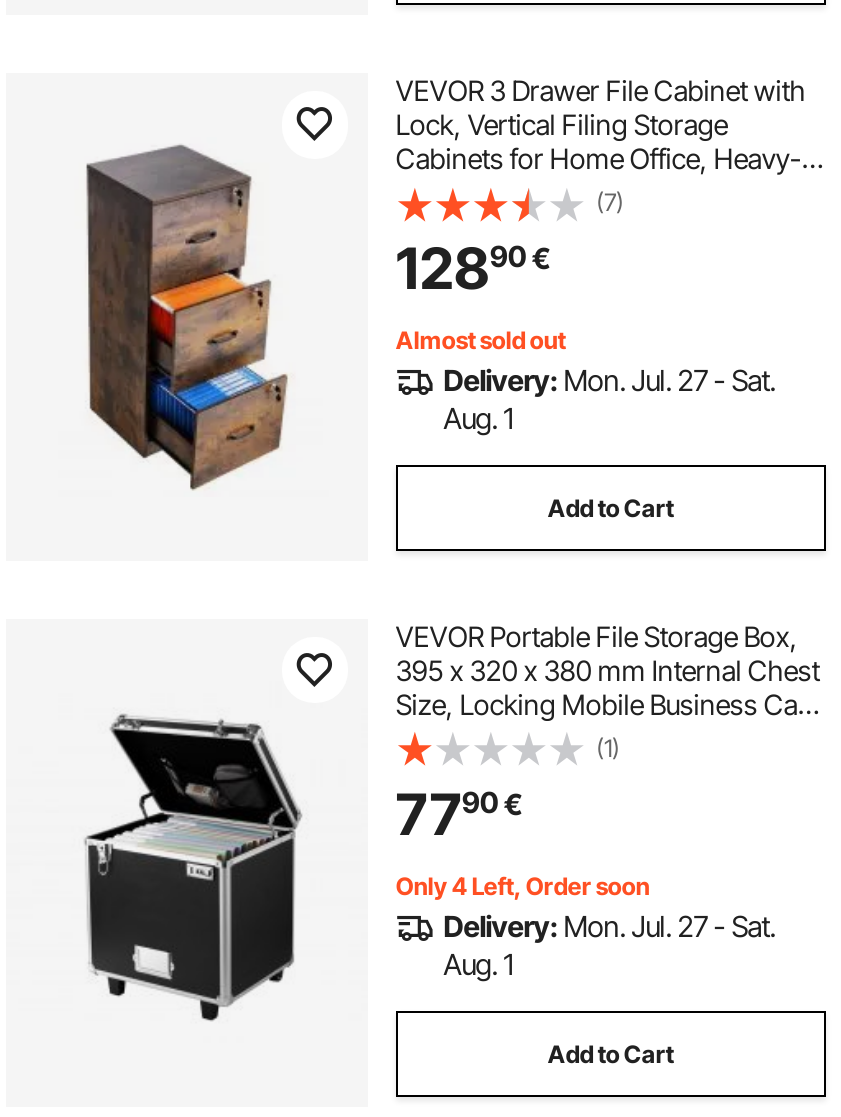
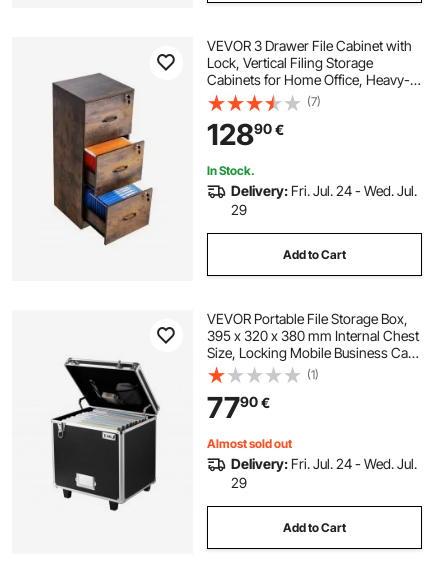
moved down: Almost sold out

- Delivery: Mon. Jul. 27 - Sat.
- Aug. 1
+ In Stock.
+ Delivery: Fri. Jul. 24 - Wed. Jul.
+ 29

- Only 4 Left, Order soon
- Delivery: Mon. Jul. 27 - Sat.
- Aug. 1
+ Delivery: Fri. Jul. 24 - Wed. Jul.
+ 29
